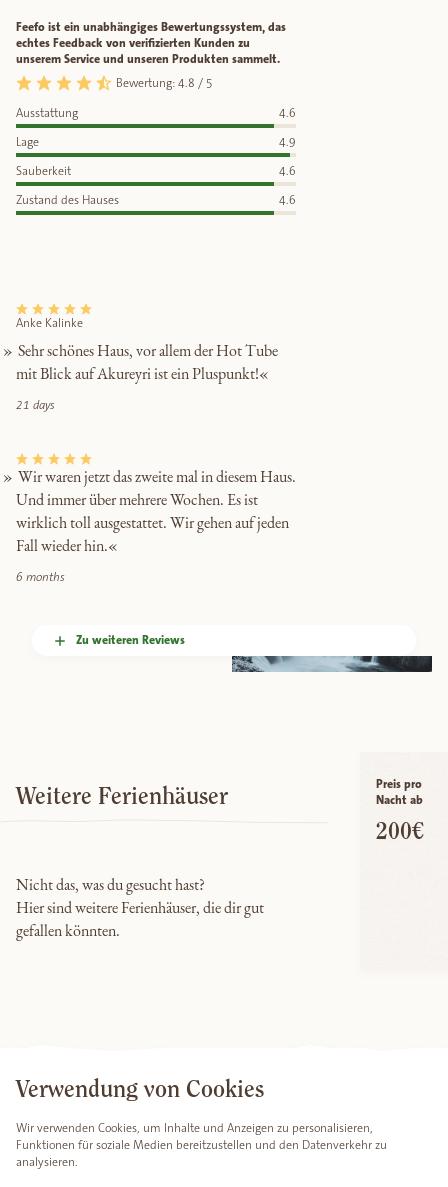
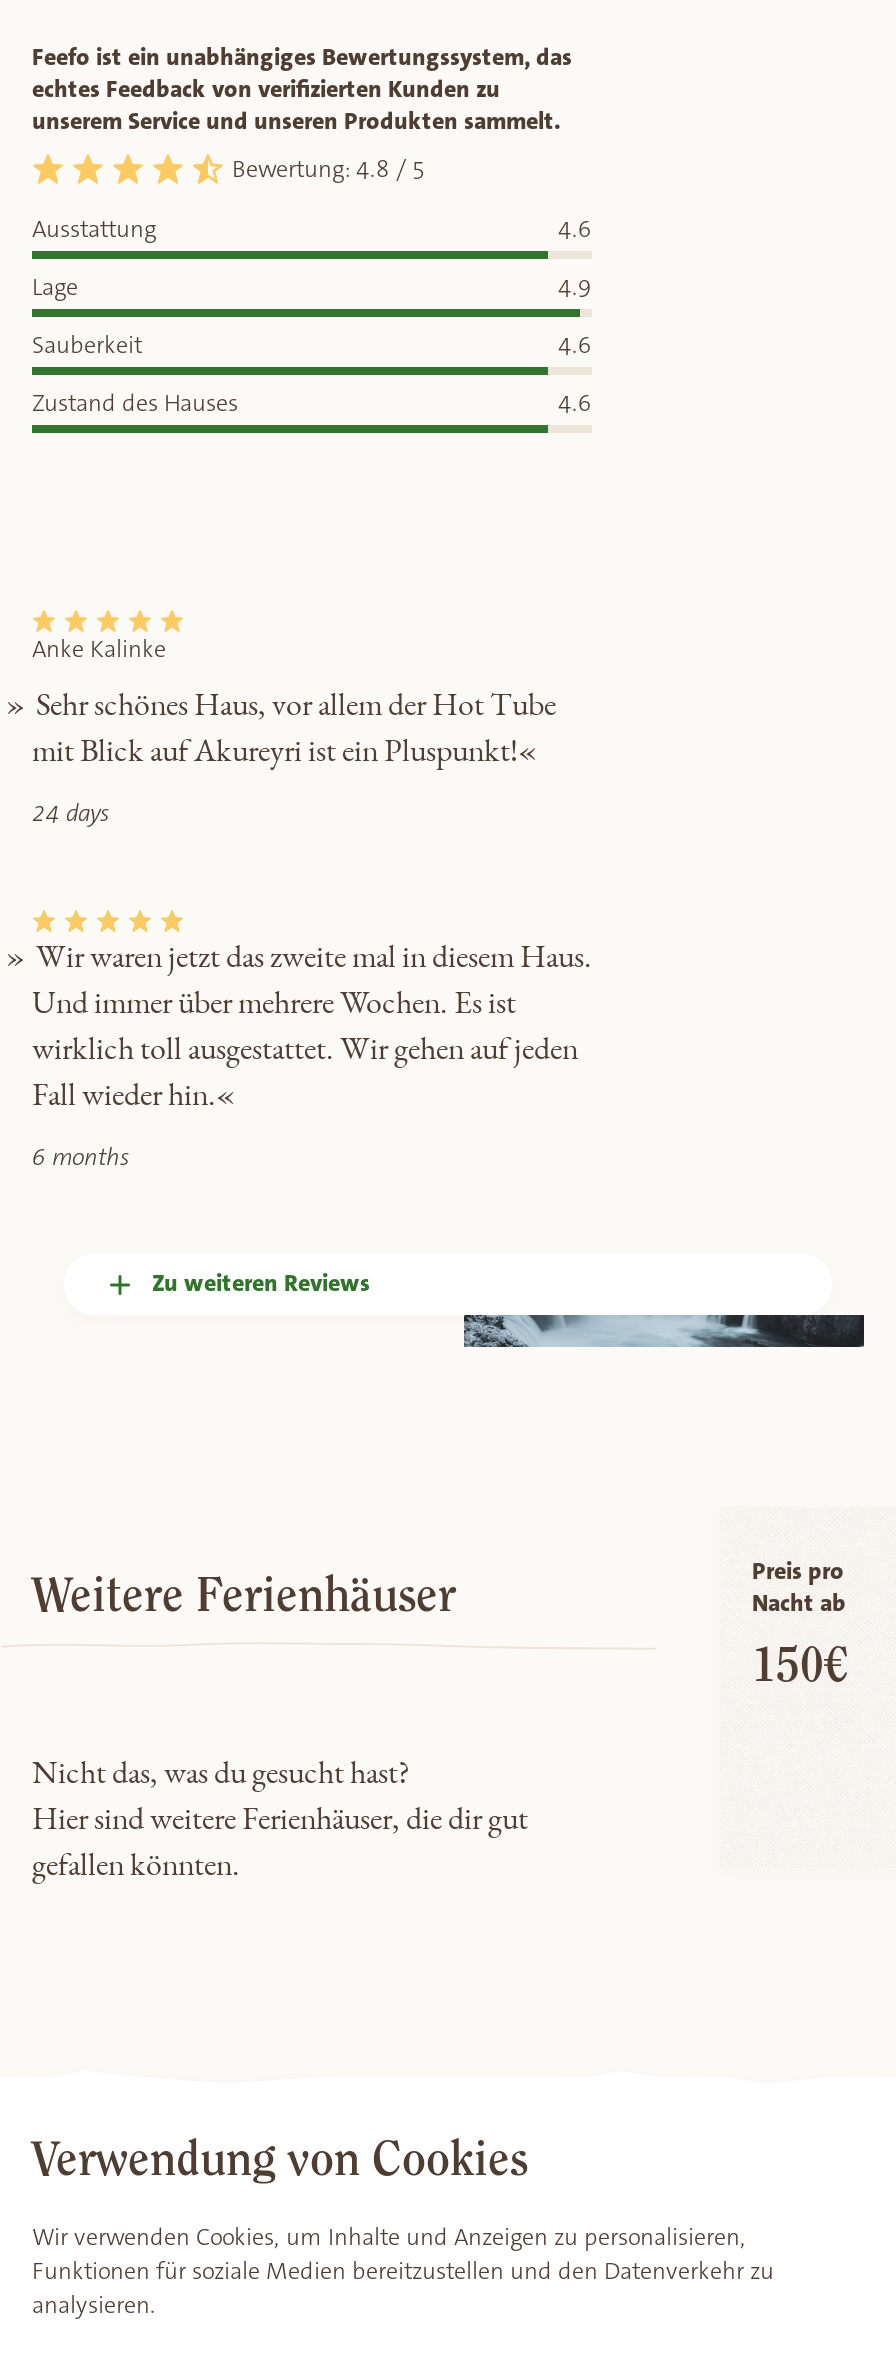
- 21 days
+ 24 days

- 200€
+ 150€
